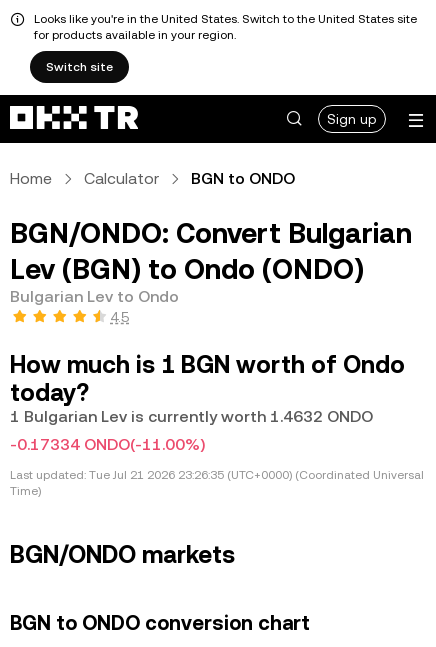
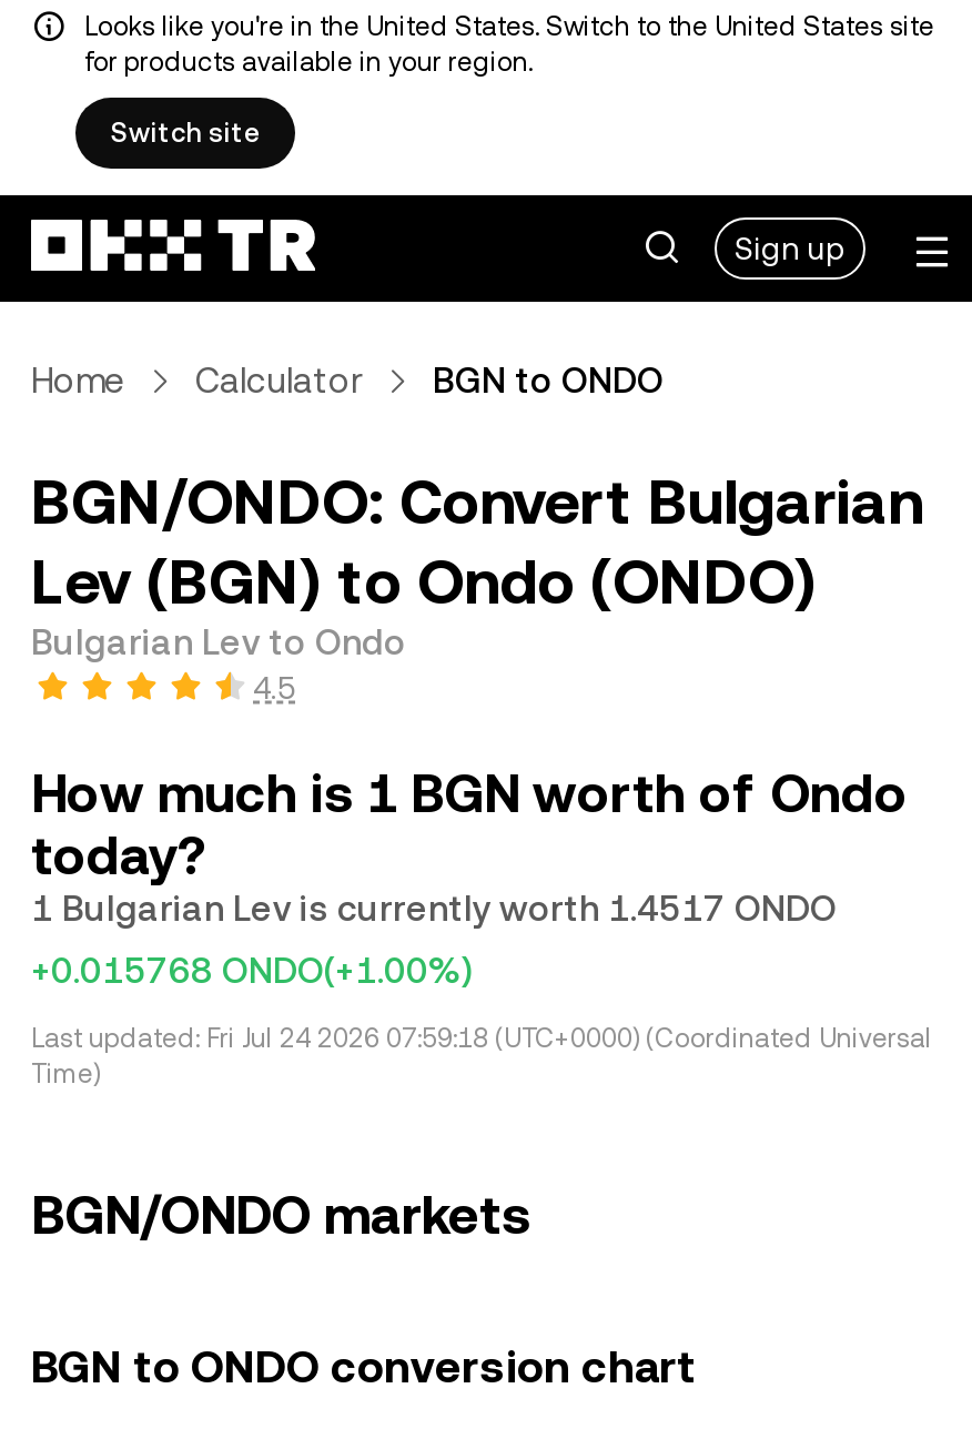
- 1 Bulgarian Lev is currently worth 1.4632 ONDO
+ 1 Bulgarian Lev is currently worth 1.4517 ONDO

- -0.17334 ONDO(-11.00%)
+ +0.015768 ONDO(+1.00%)

- Last updated: Tue Jul 21 2026 23:26:35 (UTC+0000) (Coordinated Universal
+ Last updated: Fri Jul 24 2026 07:59:18 (UTC+0000) (Coordinated Universal
